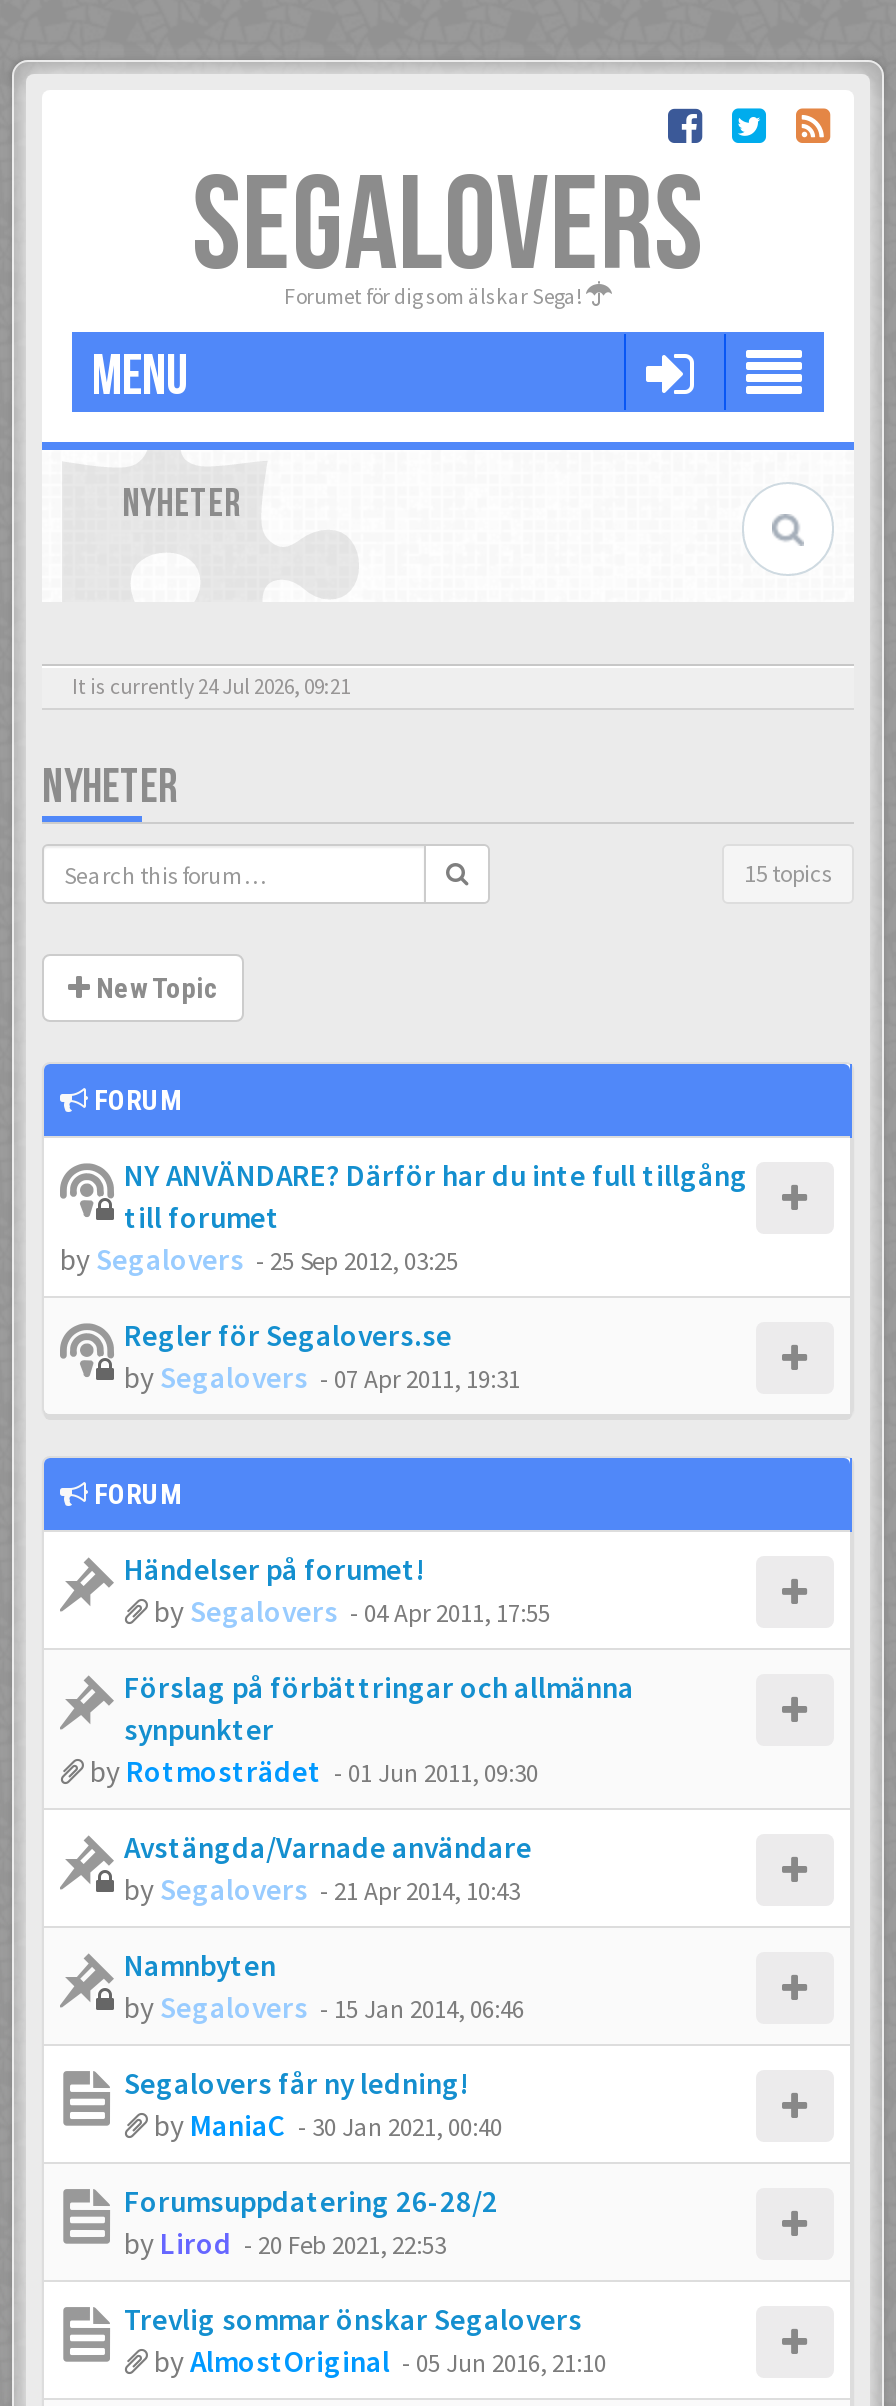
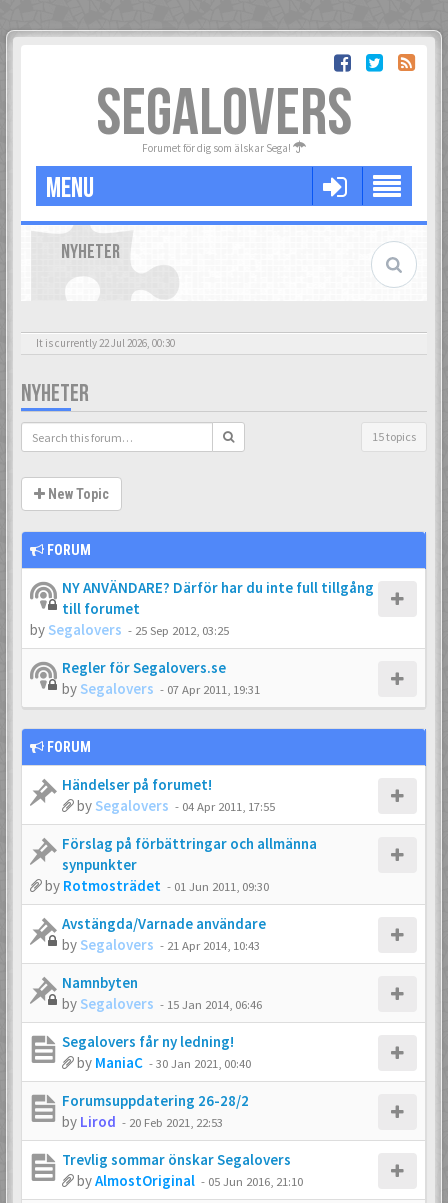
- It is currently 24 Jul 2026, 09:21
+ It is currently 22 Jul 2026, 00:30
